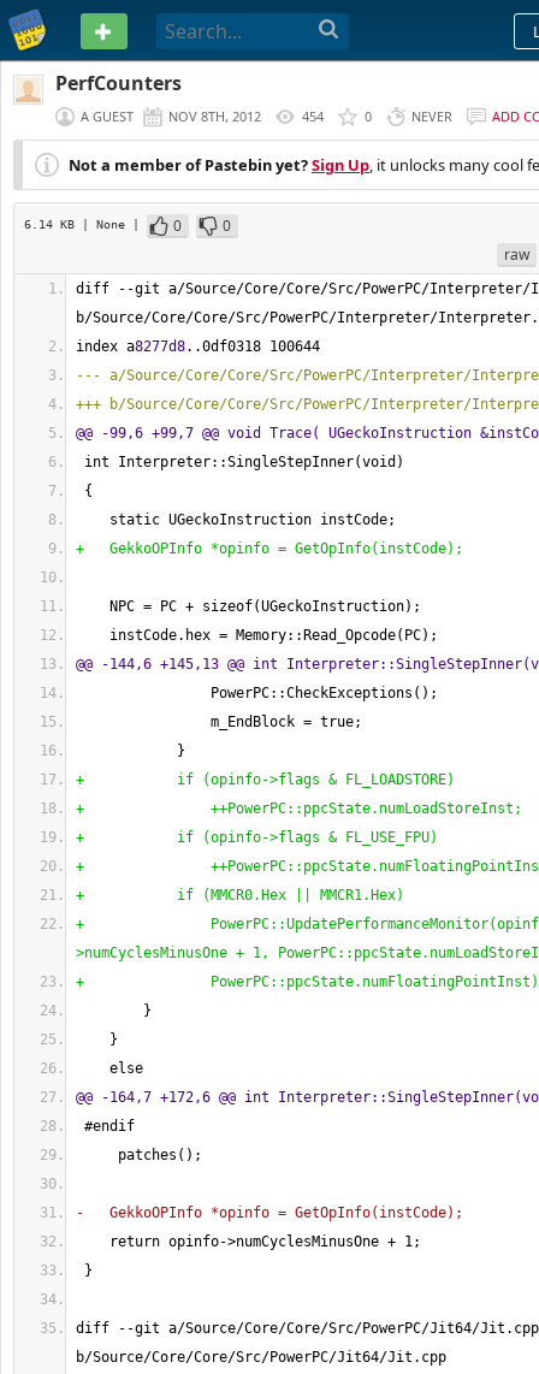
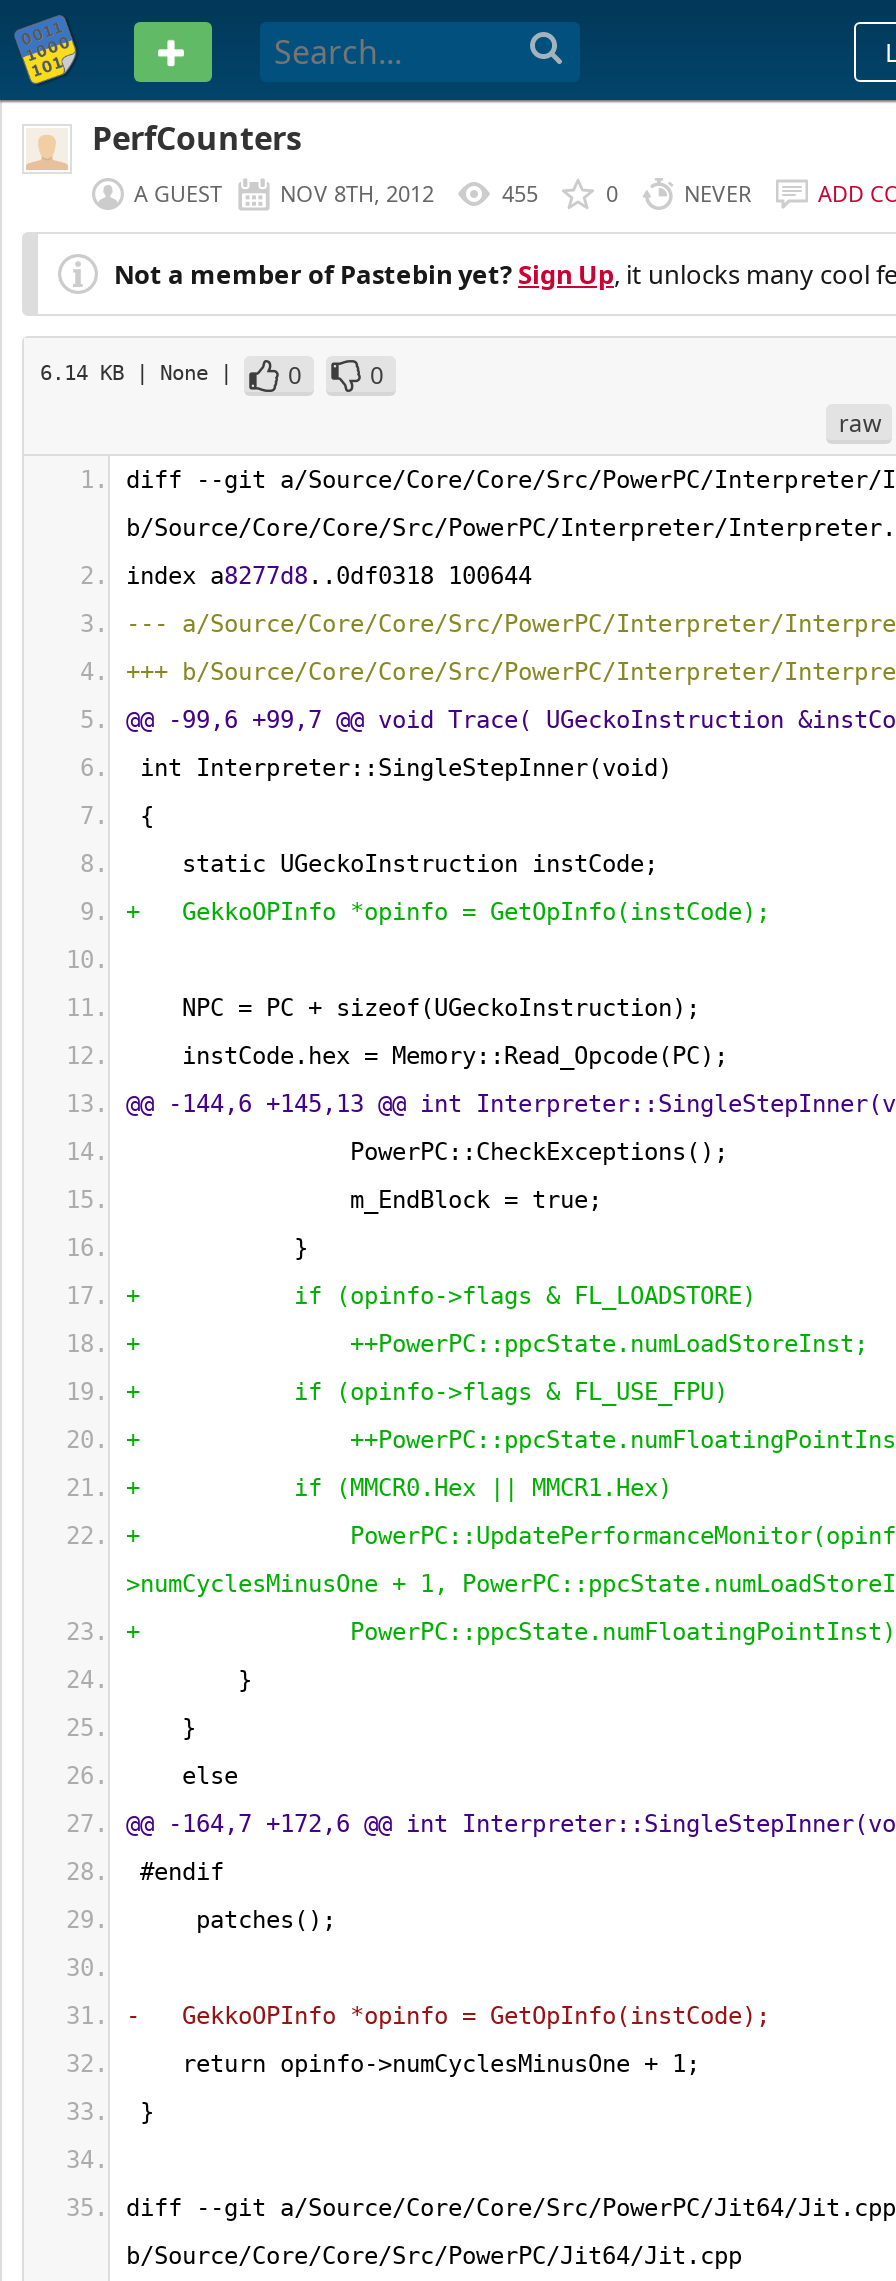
- 454
+ 455
